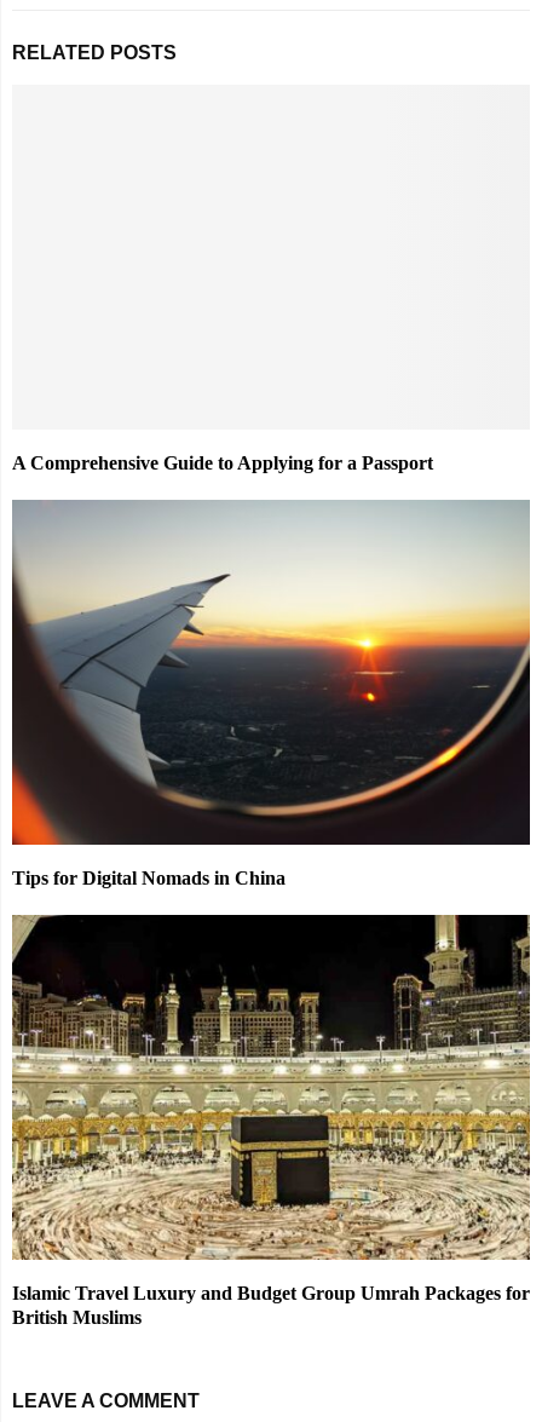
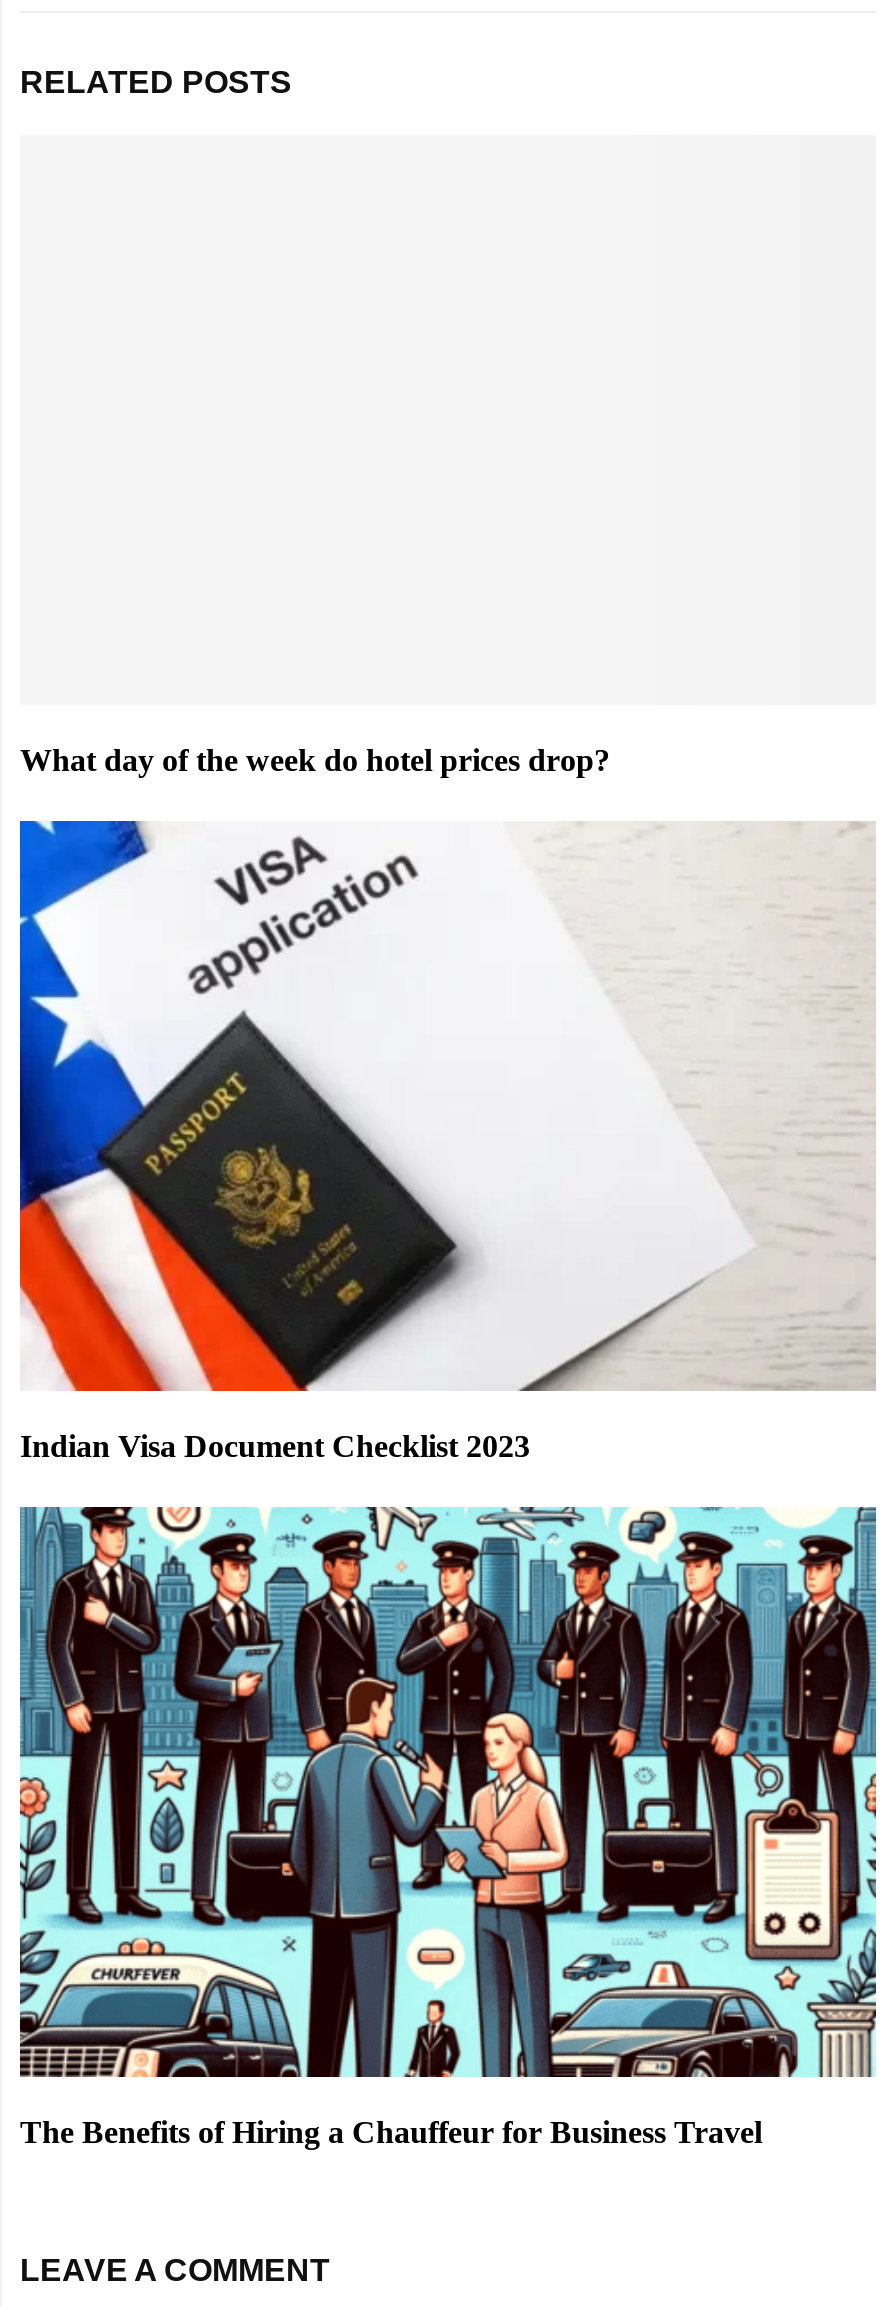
- A Comprehensive Guide to Applying for a Passport
+ What day of the week do hotel prices drop?

- [image]
- Tips for Digital Nomads in China
+ [image]
+ Indian Visa Document Checklist 2023

- [image]
- Islamic Travel Luxury and Budget Group Umrah Packages for
- British Muslims
+ [image]
+ The Benefits of Hiring a Chauffeur for Business Travel
